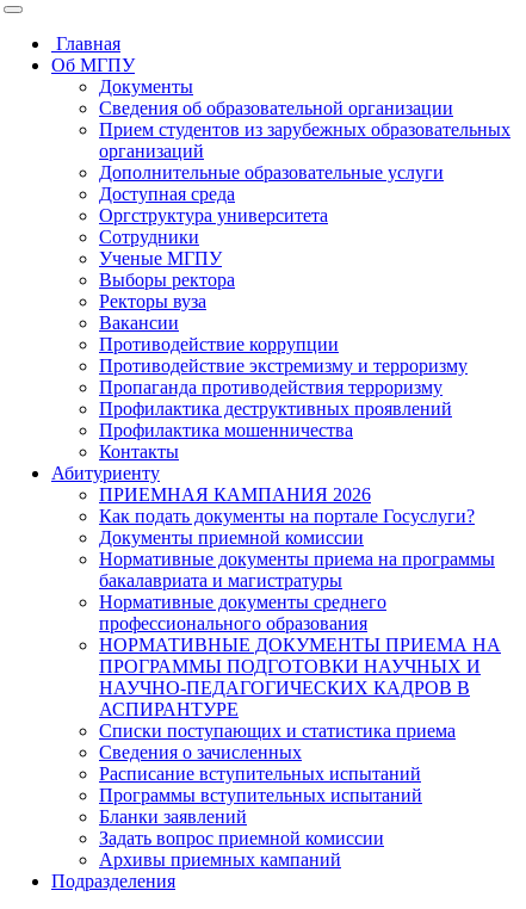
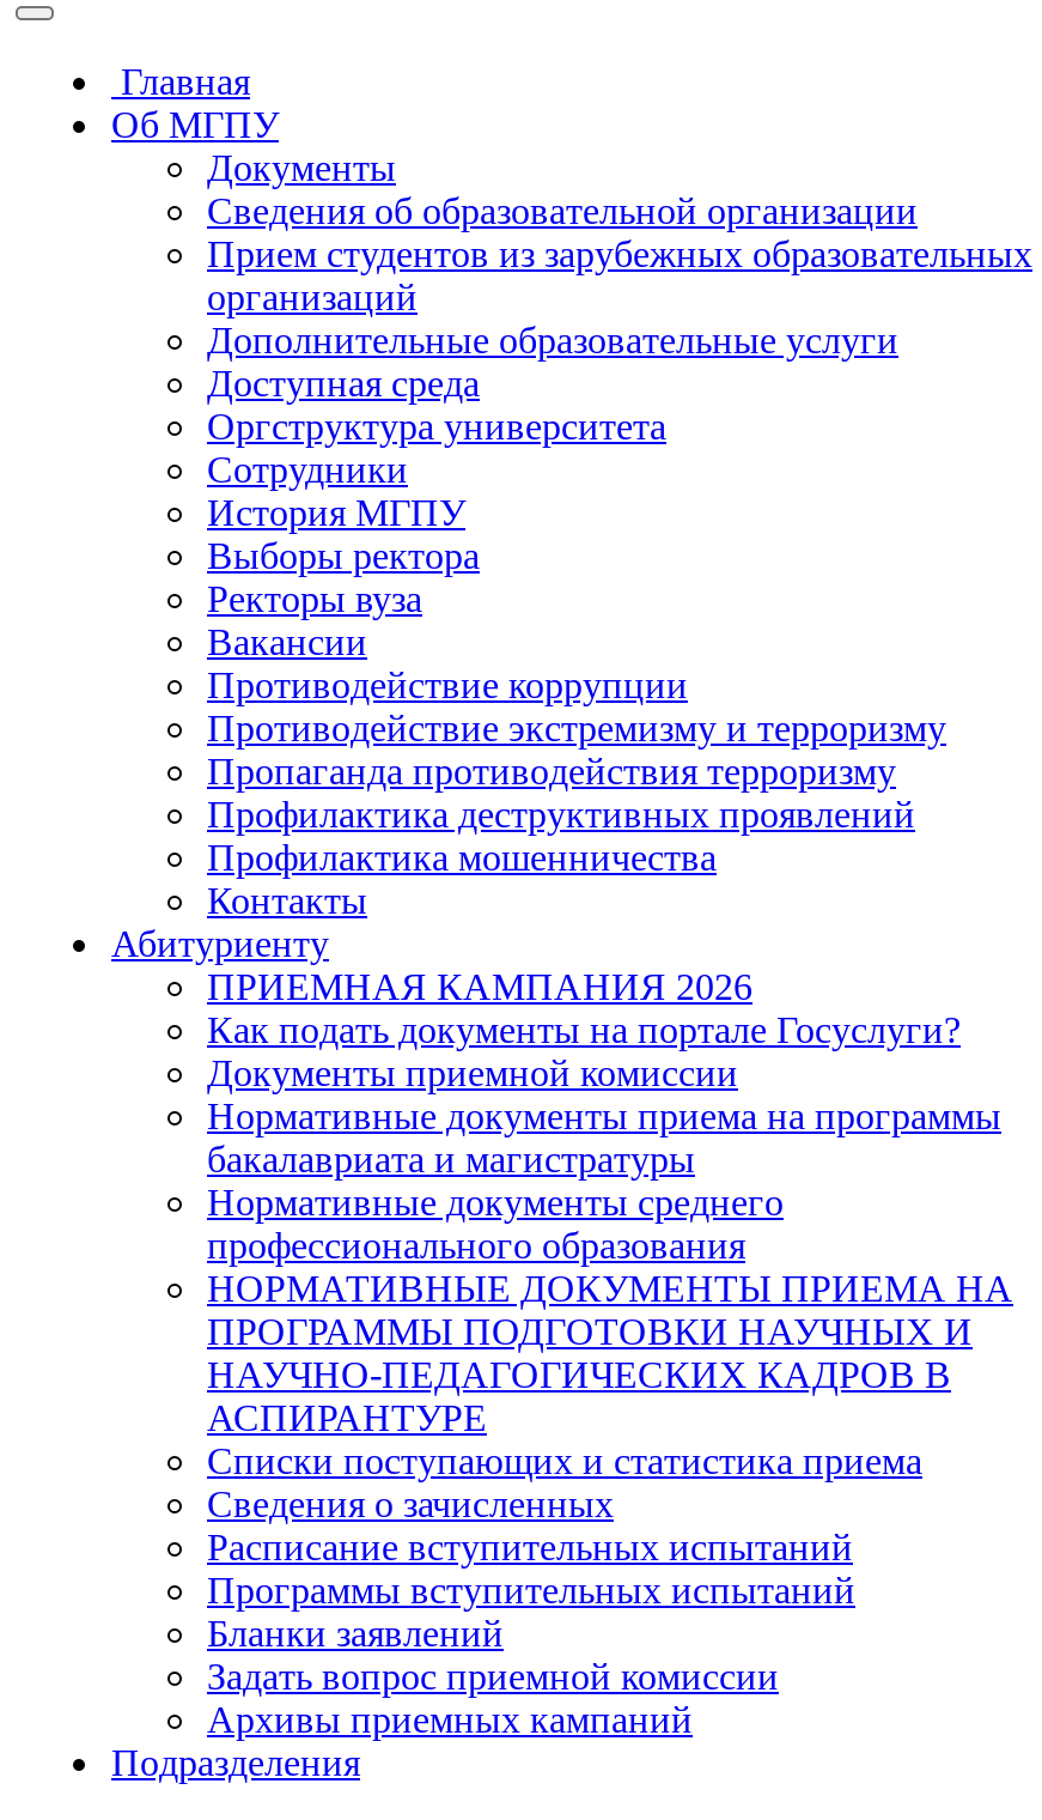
- Ученые МГПУ
+ История МГПУ
